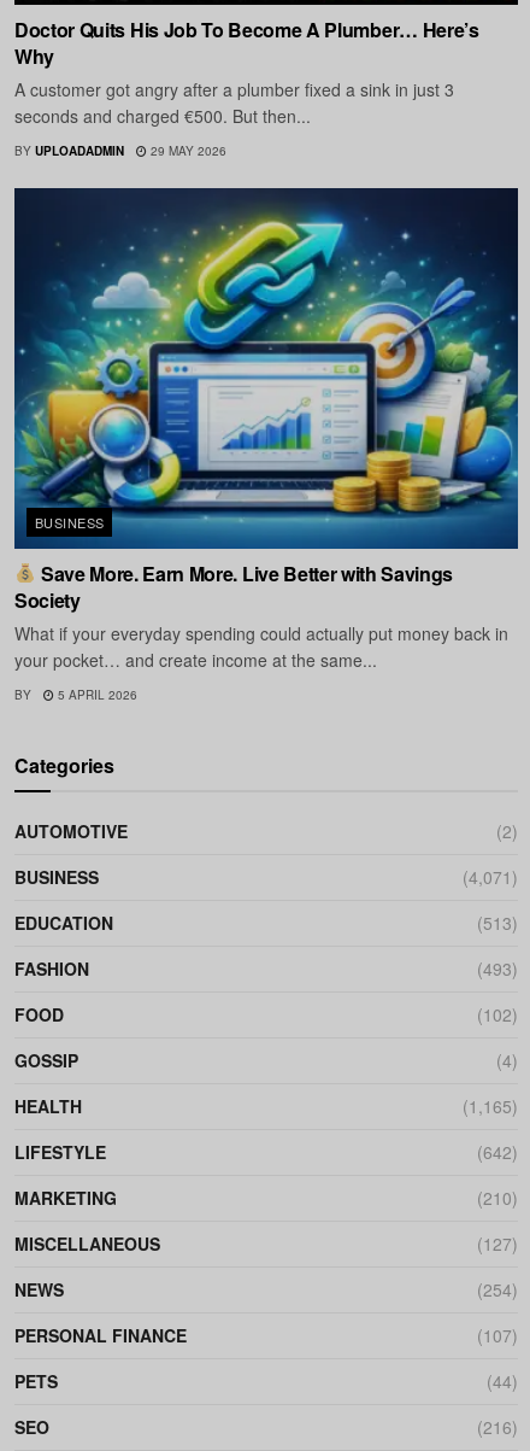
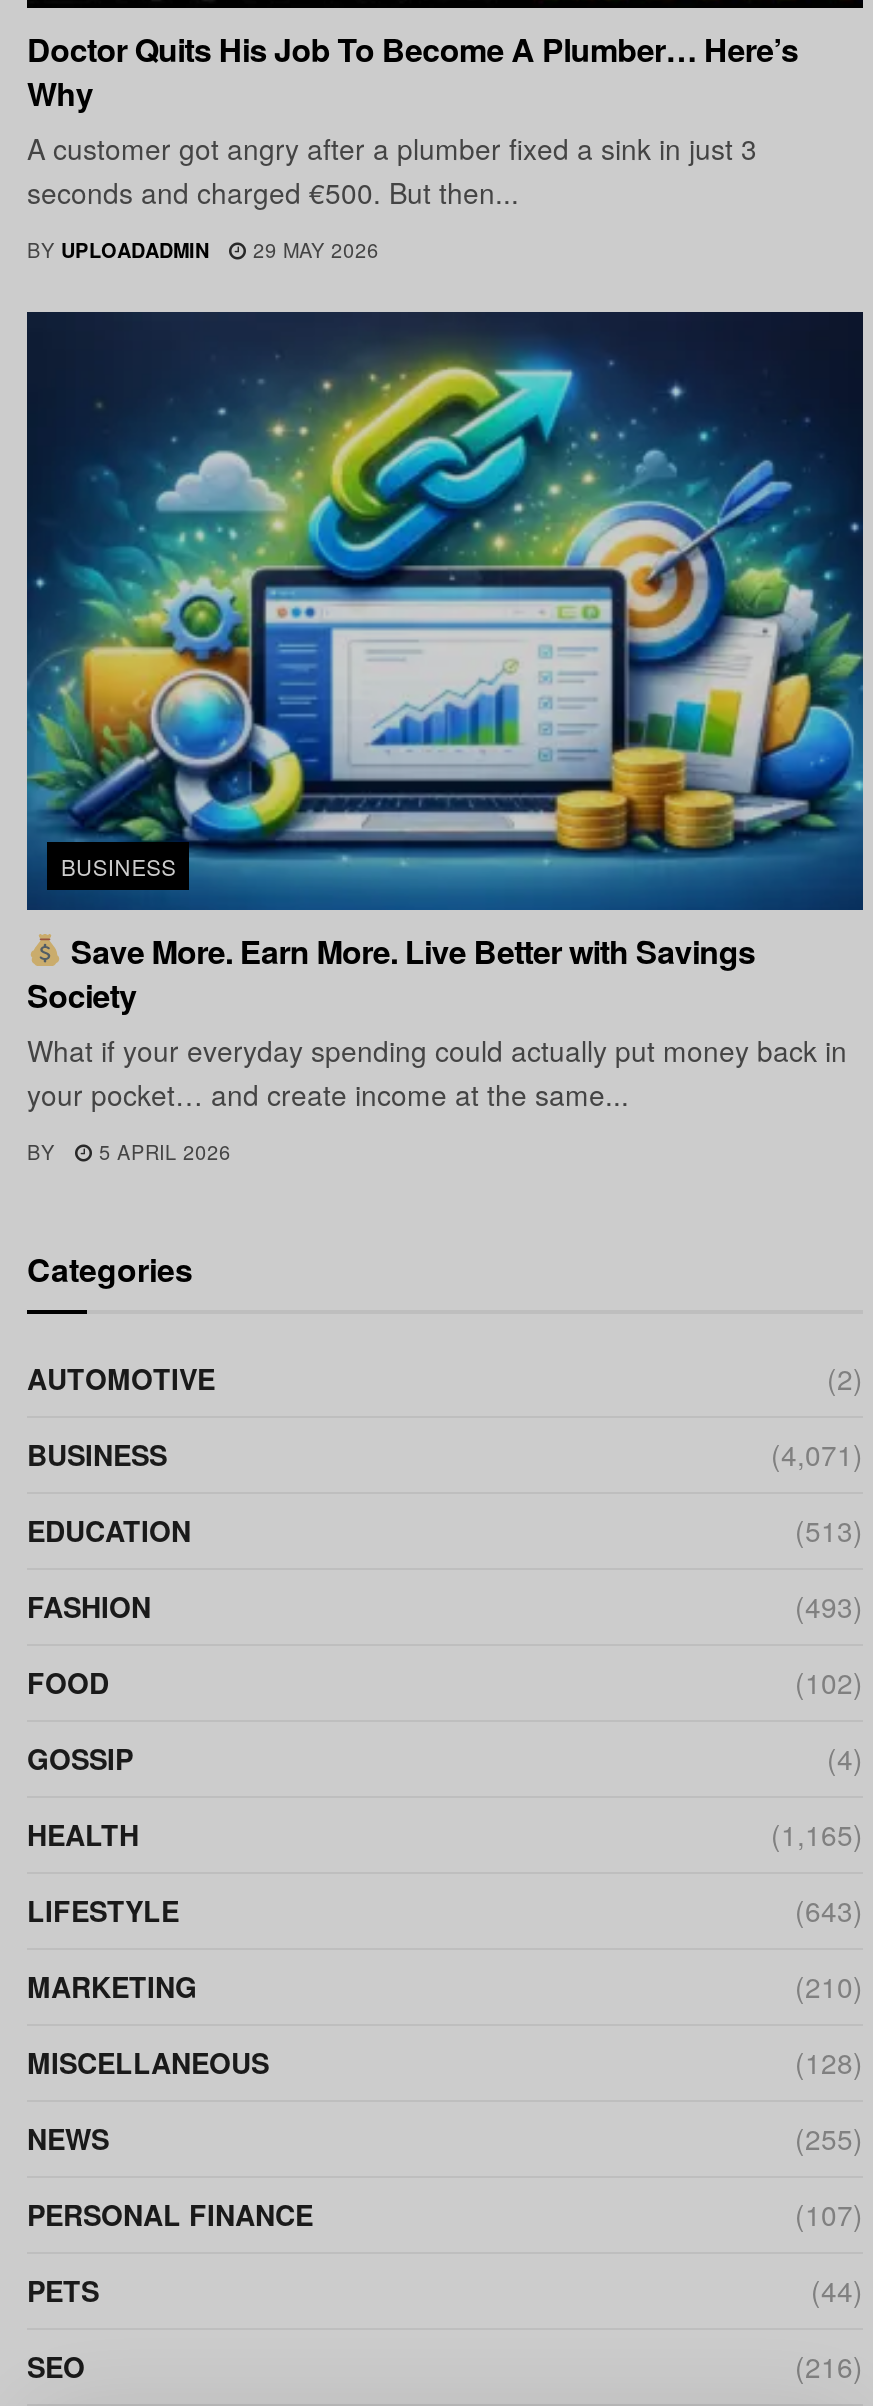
- (642)
+ (643)

- (127)
+ (128)

- (254)
+ (255)
